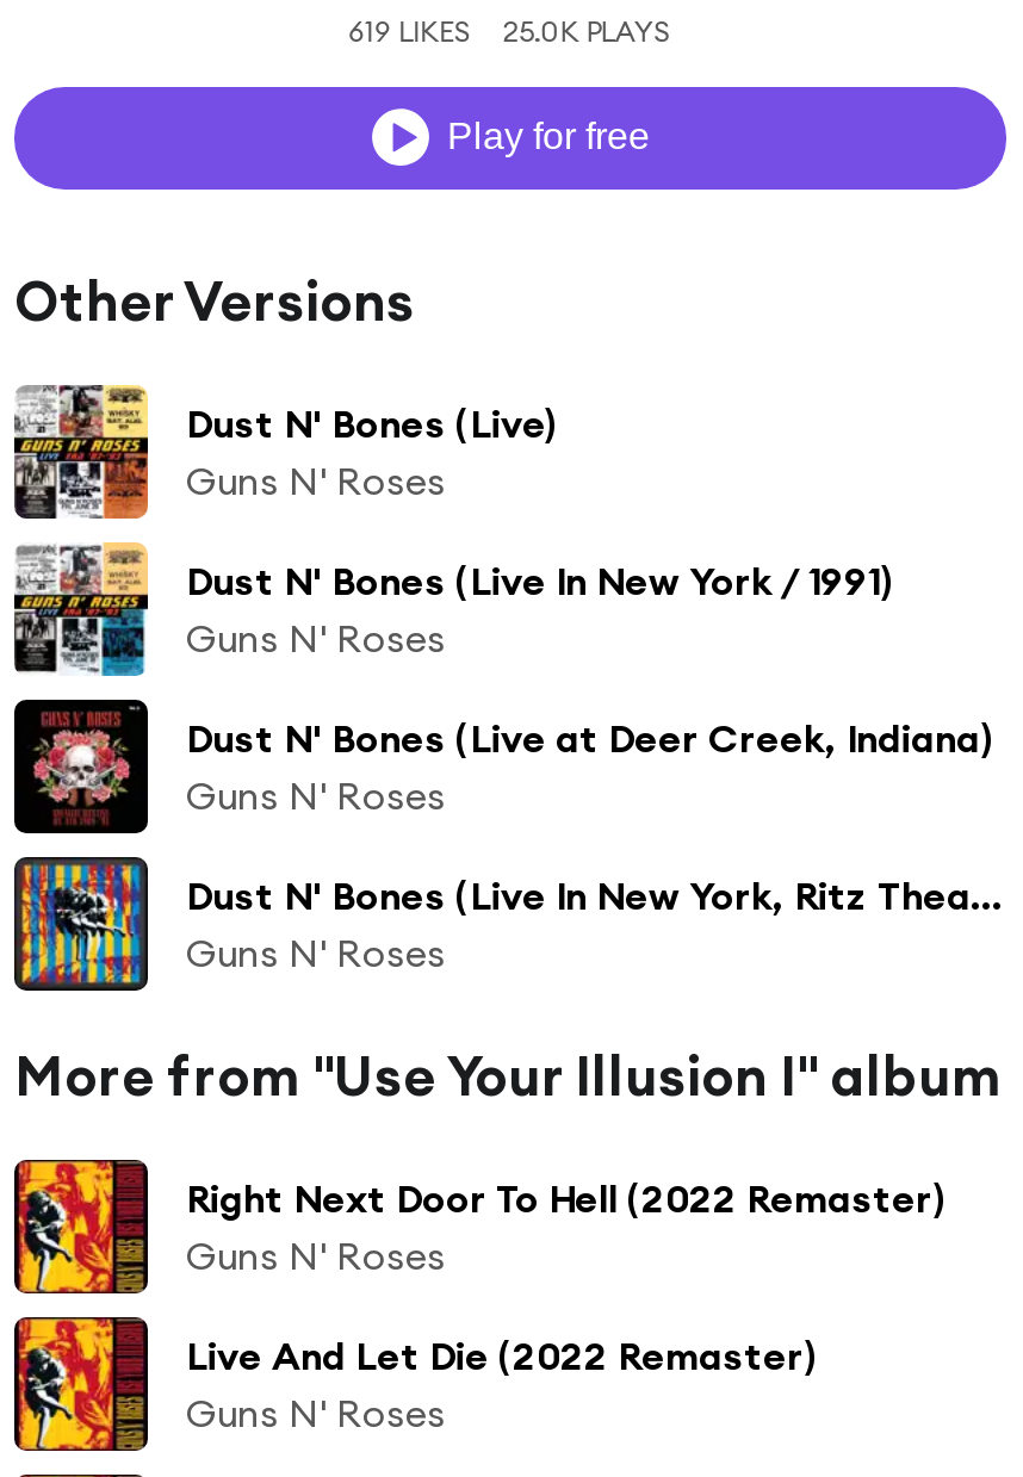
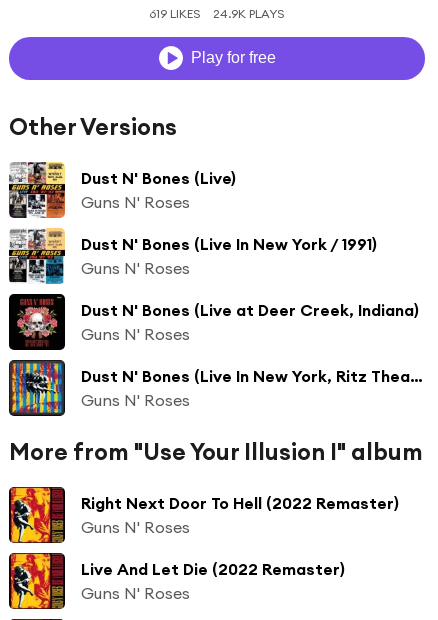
- 619 LIKES 25.0K PLAYS
+ 619 LIKES 24.9K PLAYS
